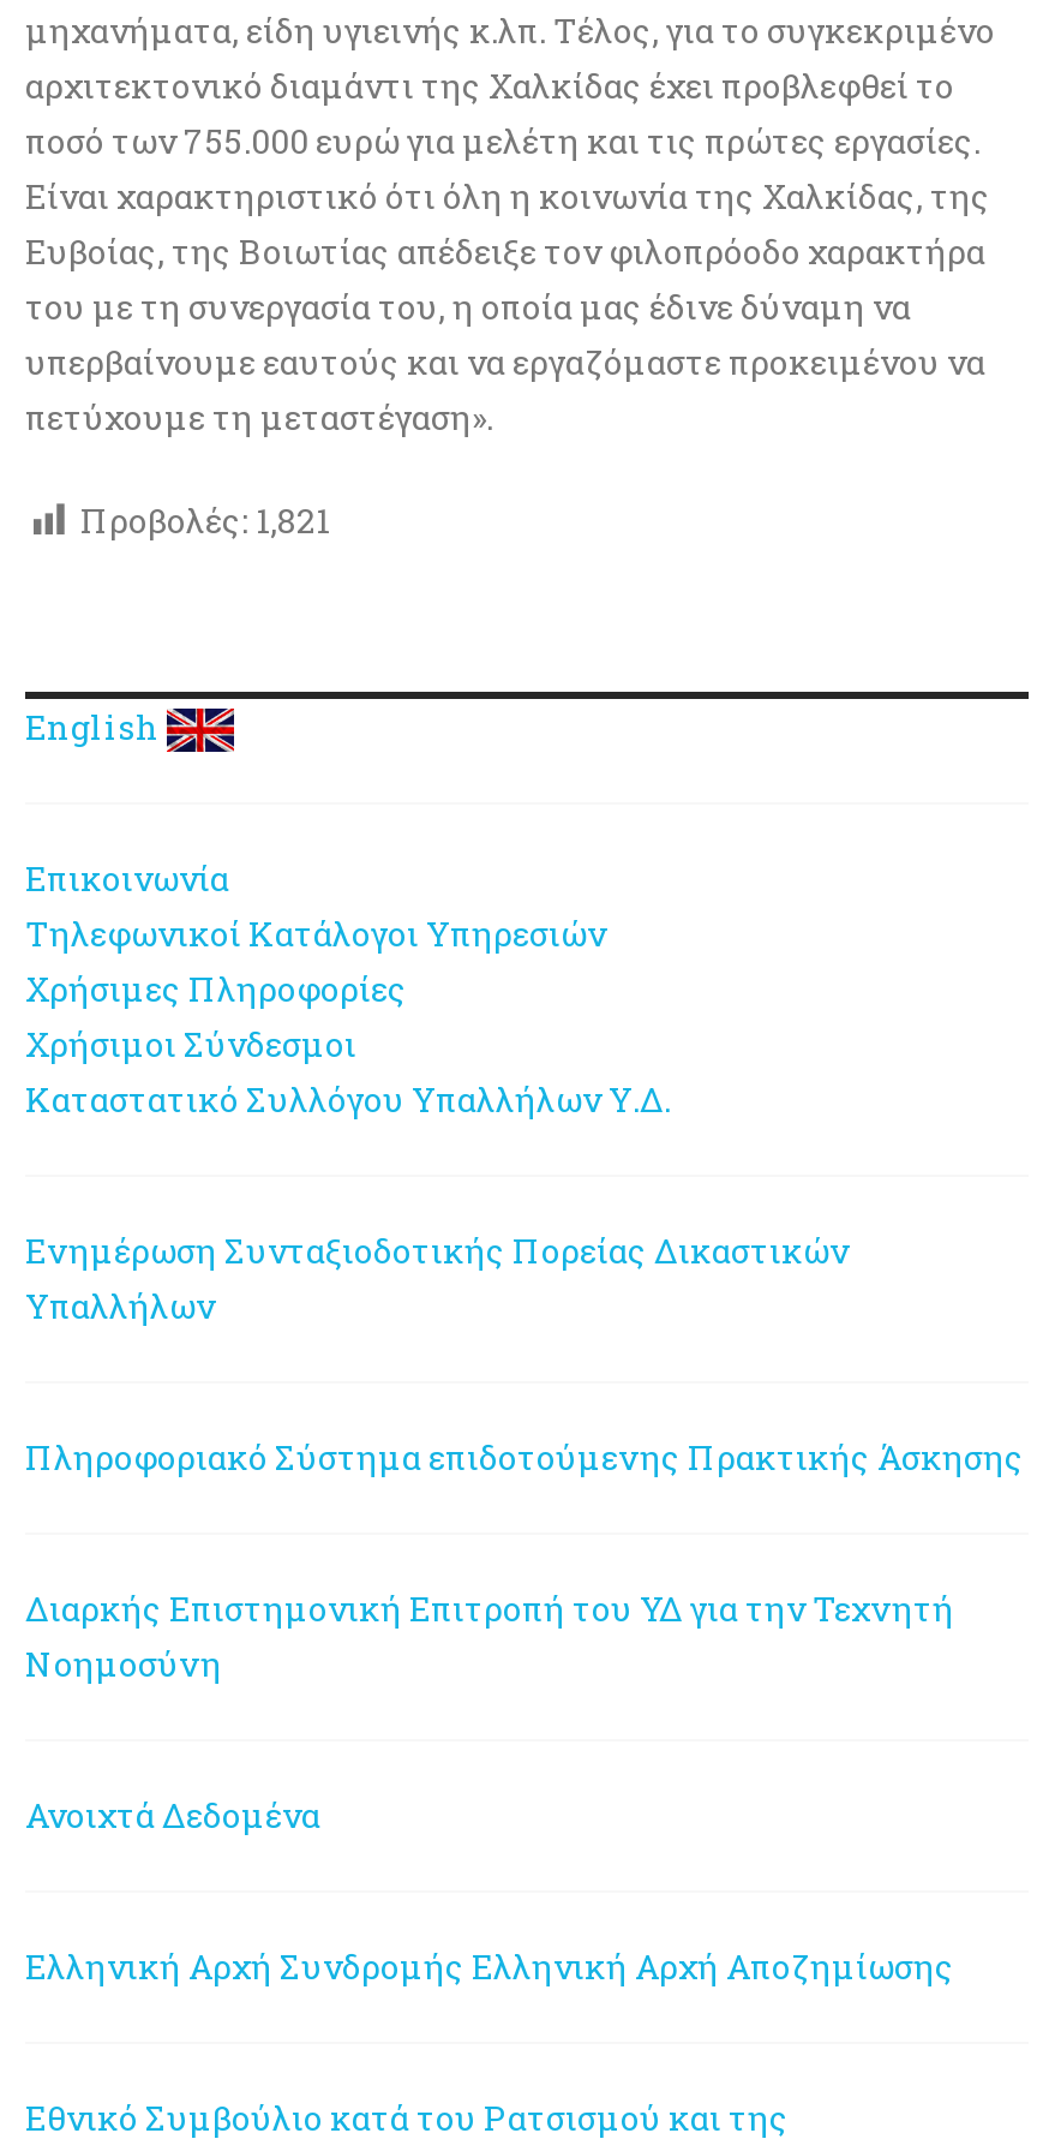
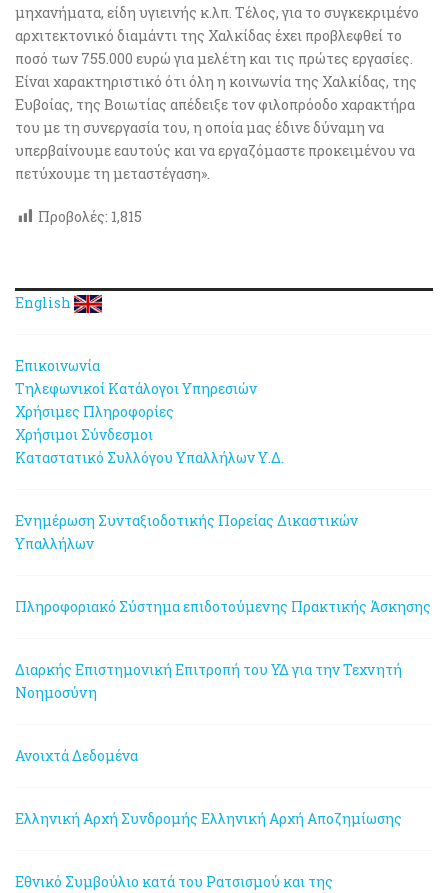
- Προβολές: 1,821
+ Προβολές: 1,815
